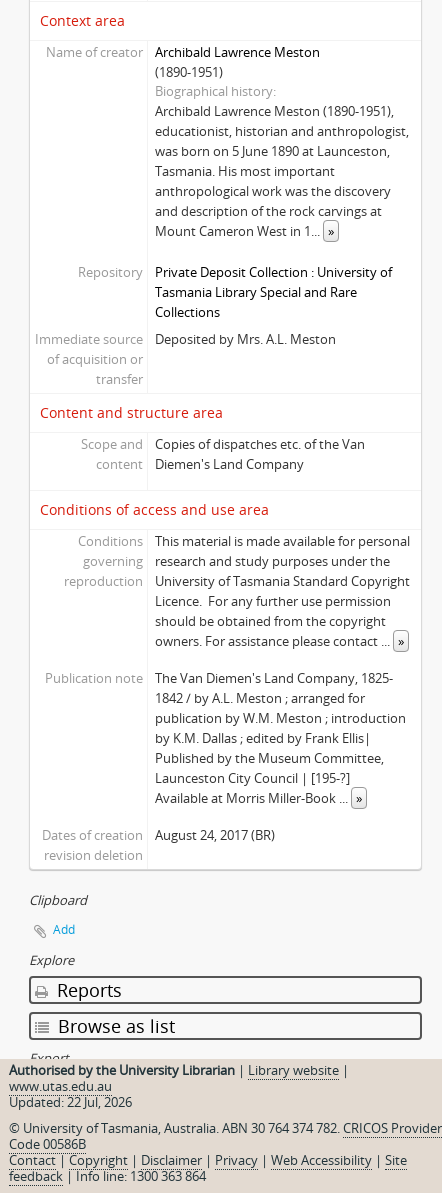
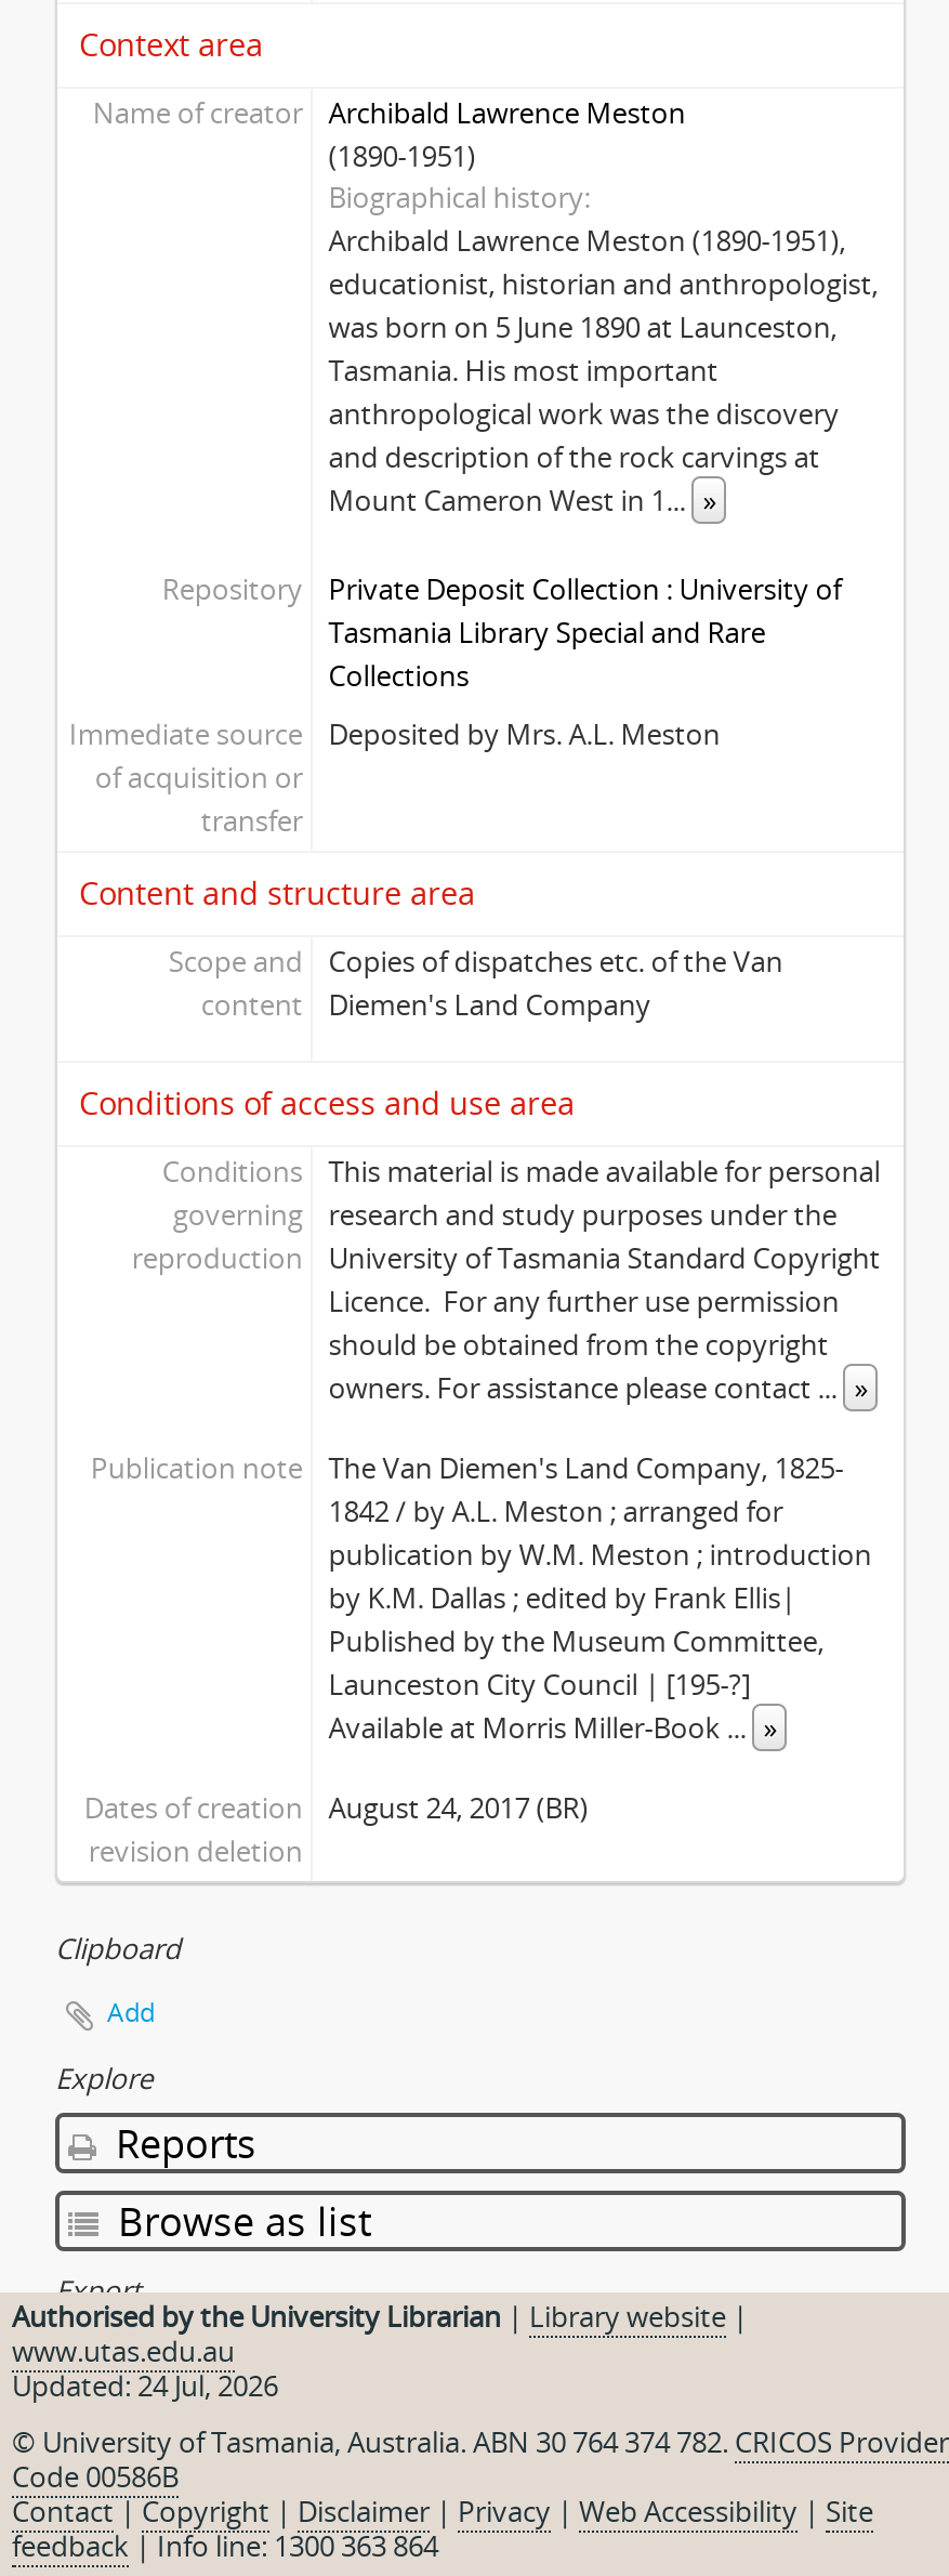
- Updated: 22 Jul, 2026
+ Updated: 24 Jul, 2026
